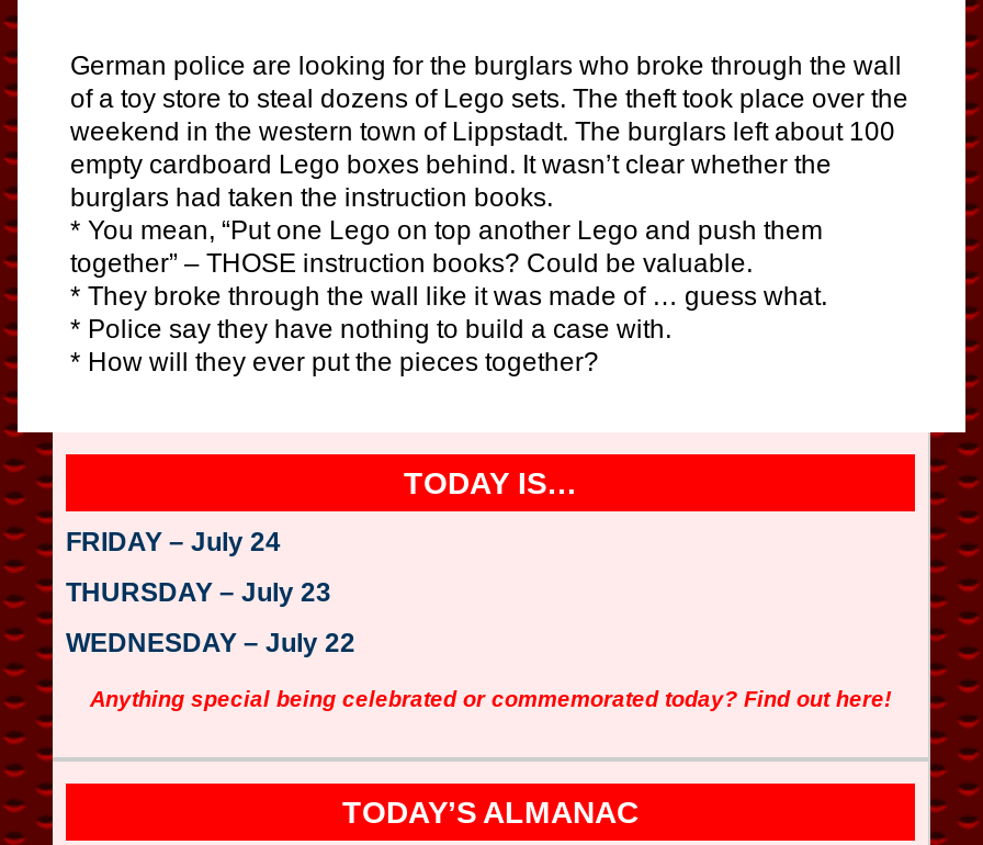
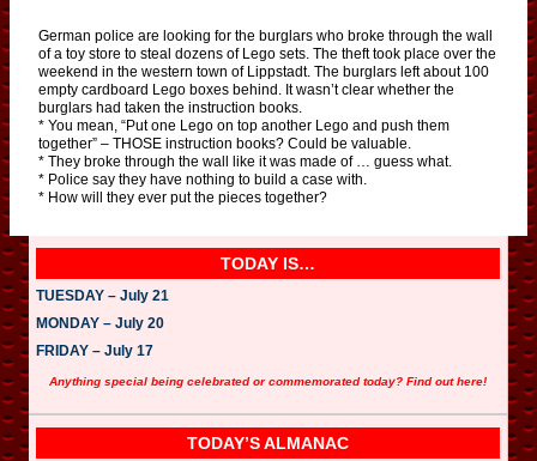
- FRIDAY – July 24
+ TUESDAY – July 21

- THURSDAY – July 23
+ MONDAY – July 20

- WEDNESDAY – July 22
+ FRIDAY – July 17
